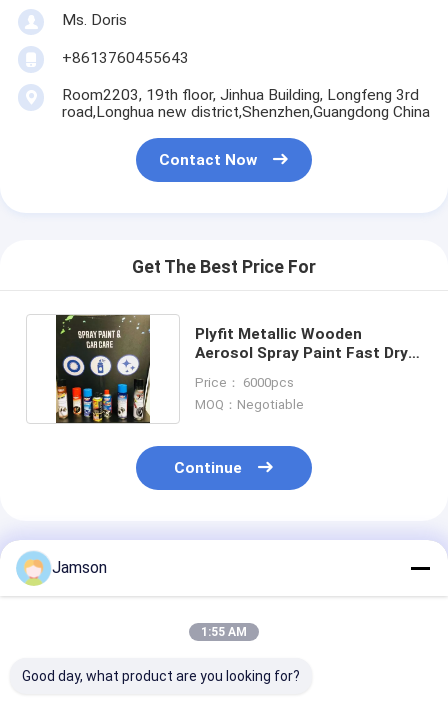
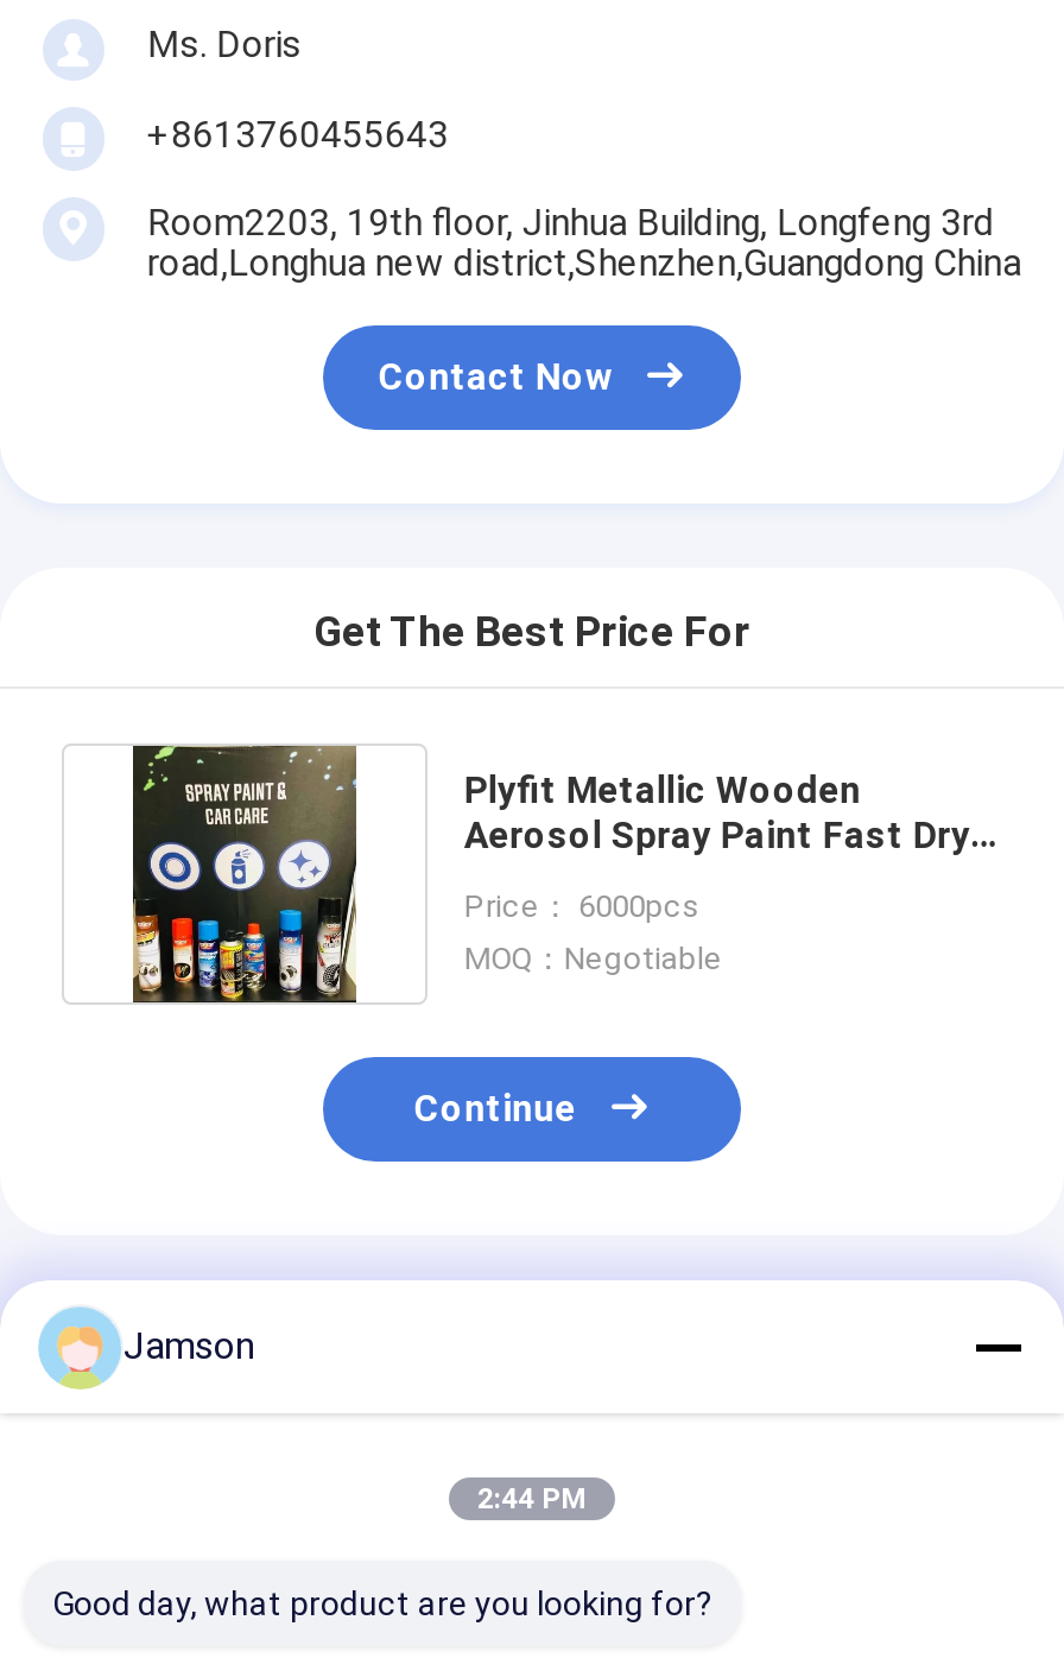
- 1:55 AM
+ 2:44 PM
